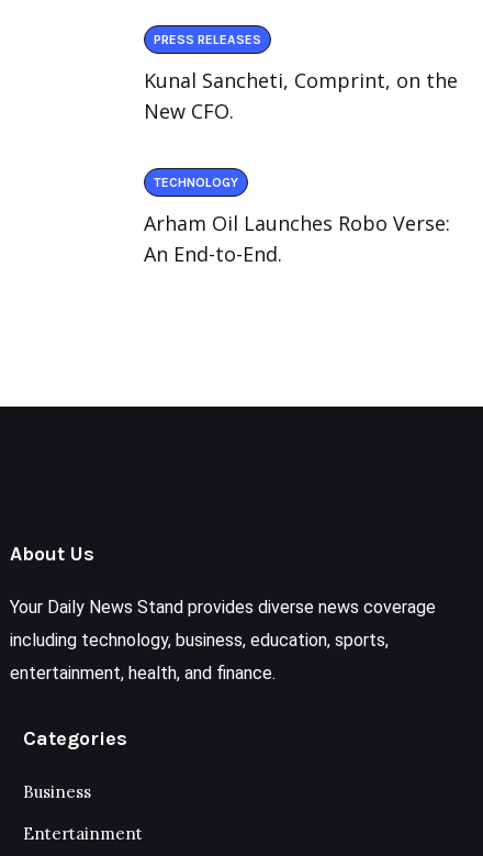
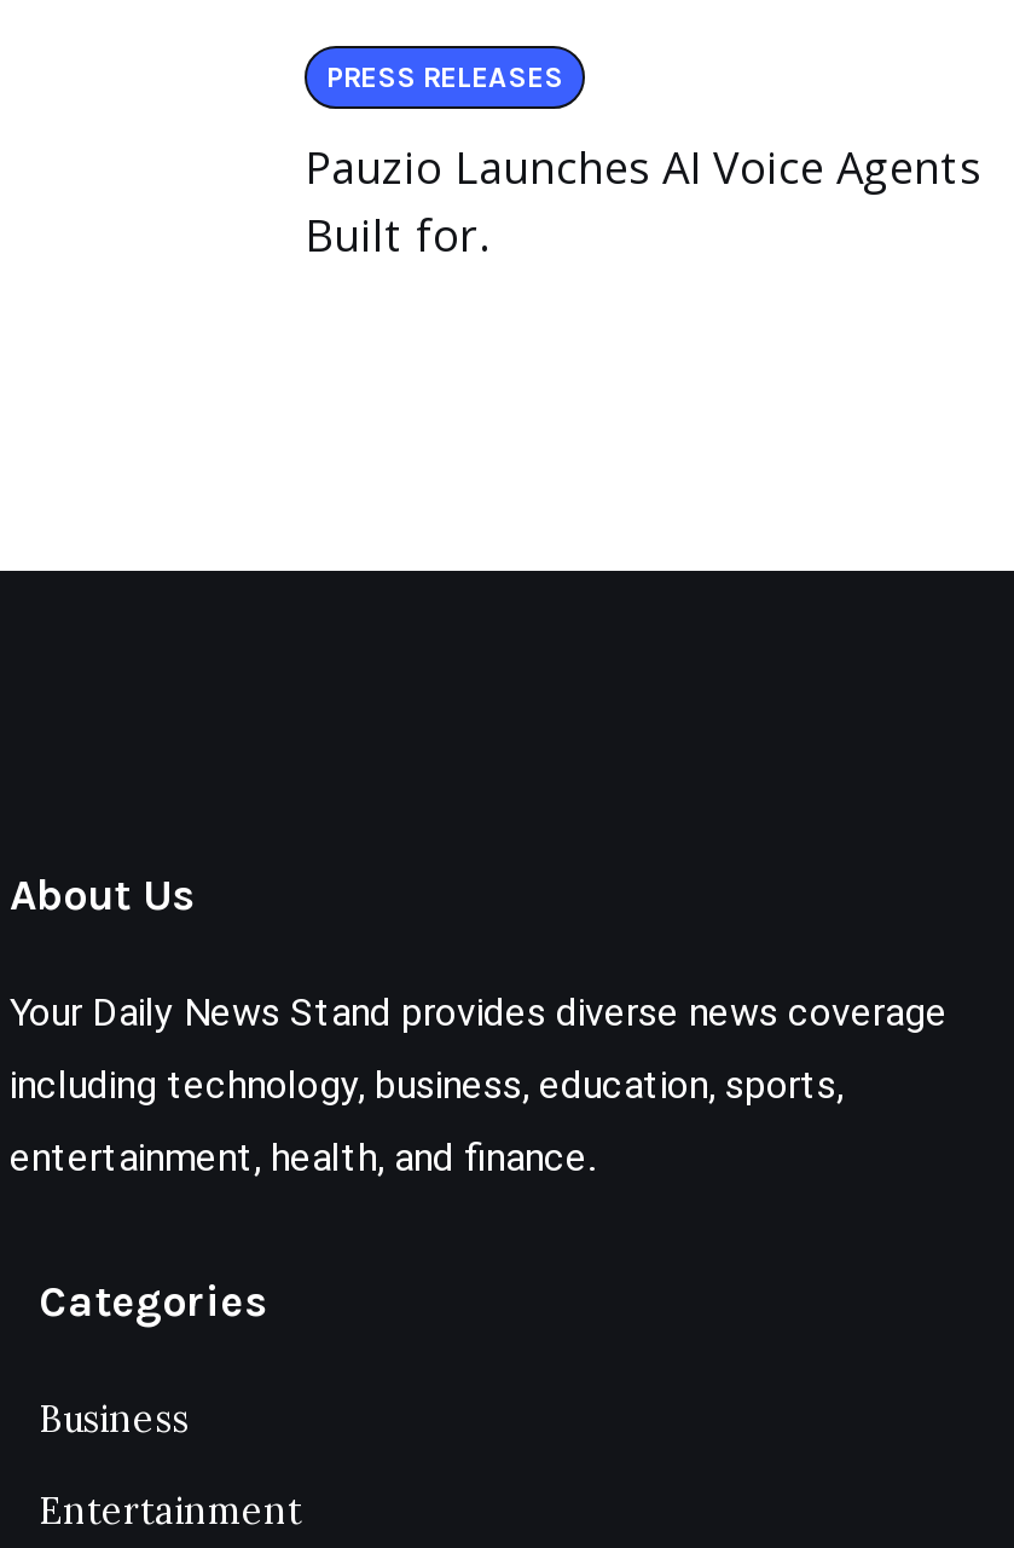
- Kunal Sancheti, Comprint, on the
- New CFO.
- TECHNOLOGY
- Arham Oil Launches Robo Verse:
- An End-to-End.
+ Pauzio Launches AI Voice Agents
+ Built for.
